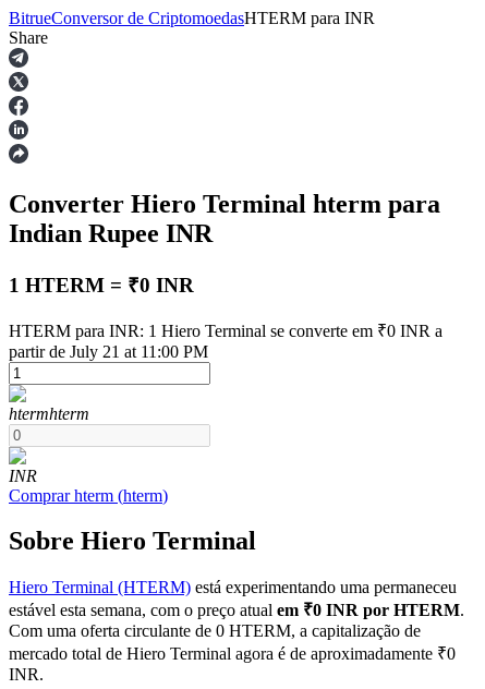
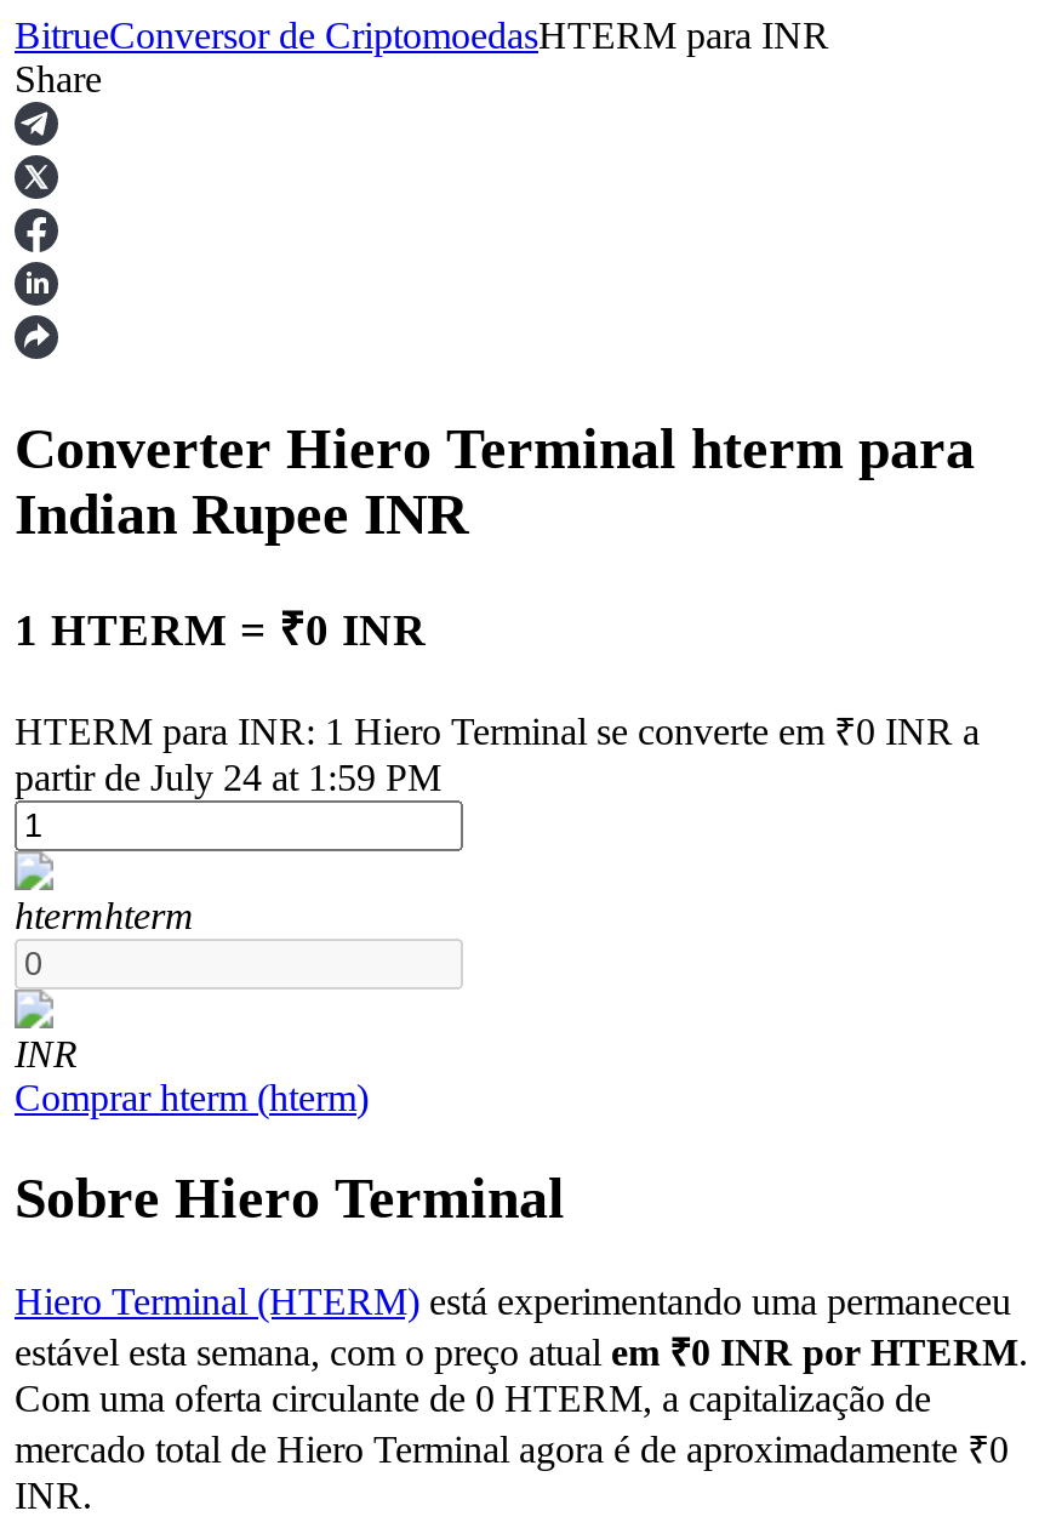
- partir de July 21 at 11:00 PM
+ partir de July 24 at 1:59 PM
